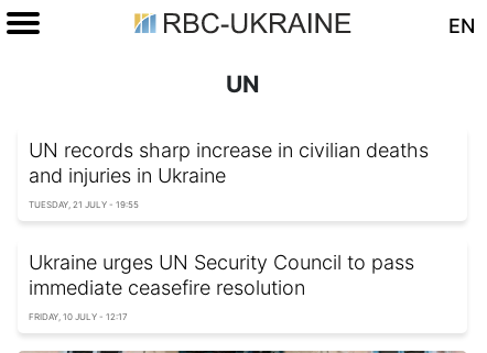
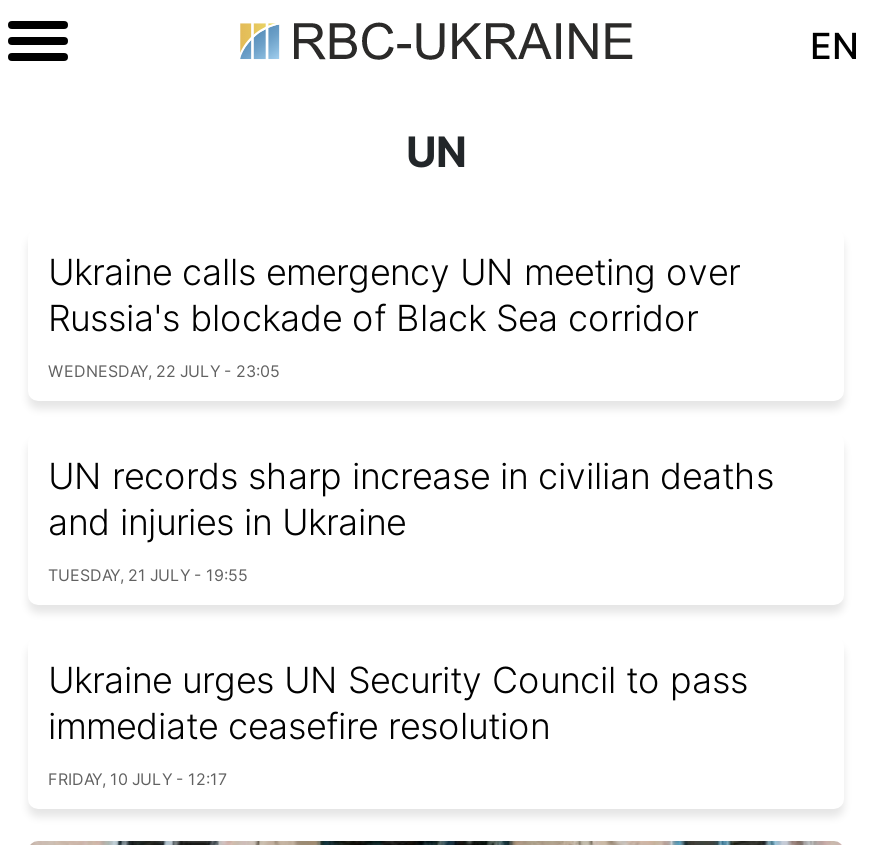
+ Ukraine calls emergency UN meeting over
+ Russia's blockade of Black Sea corridor
+ WEDNESDAY, 22 JULY - 23:05
